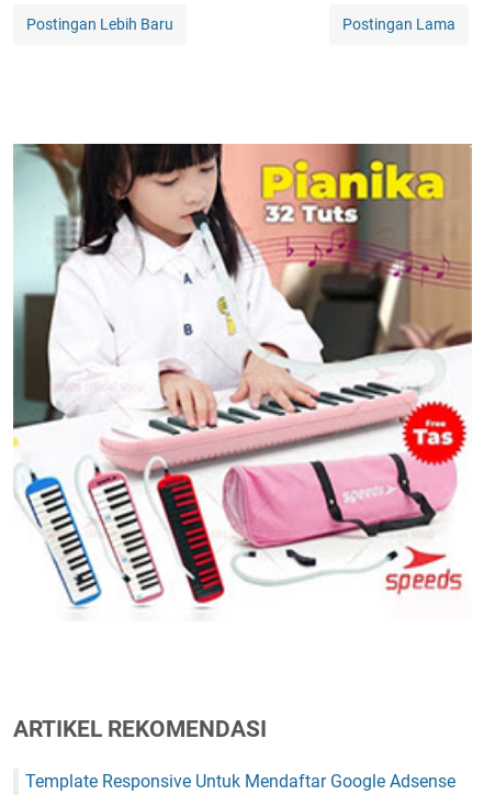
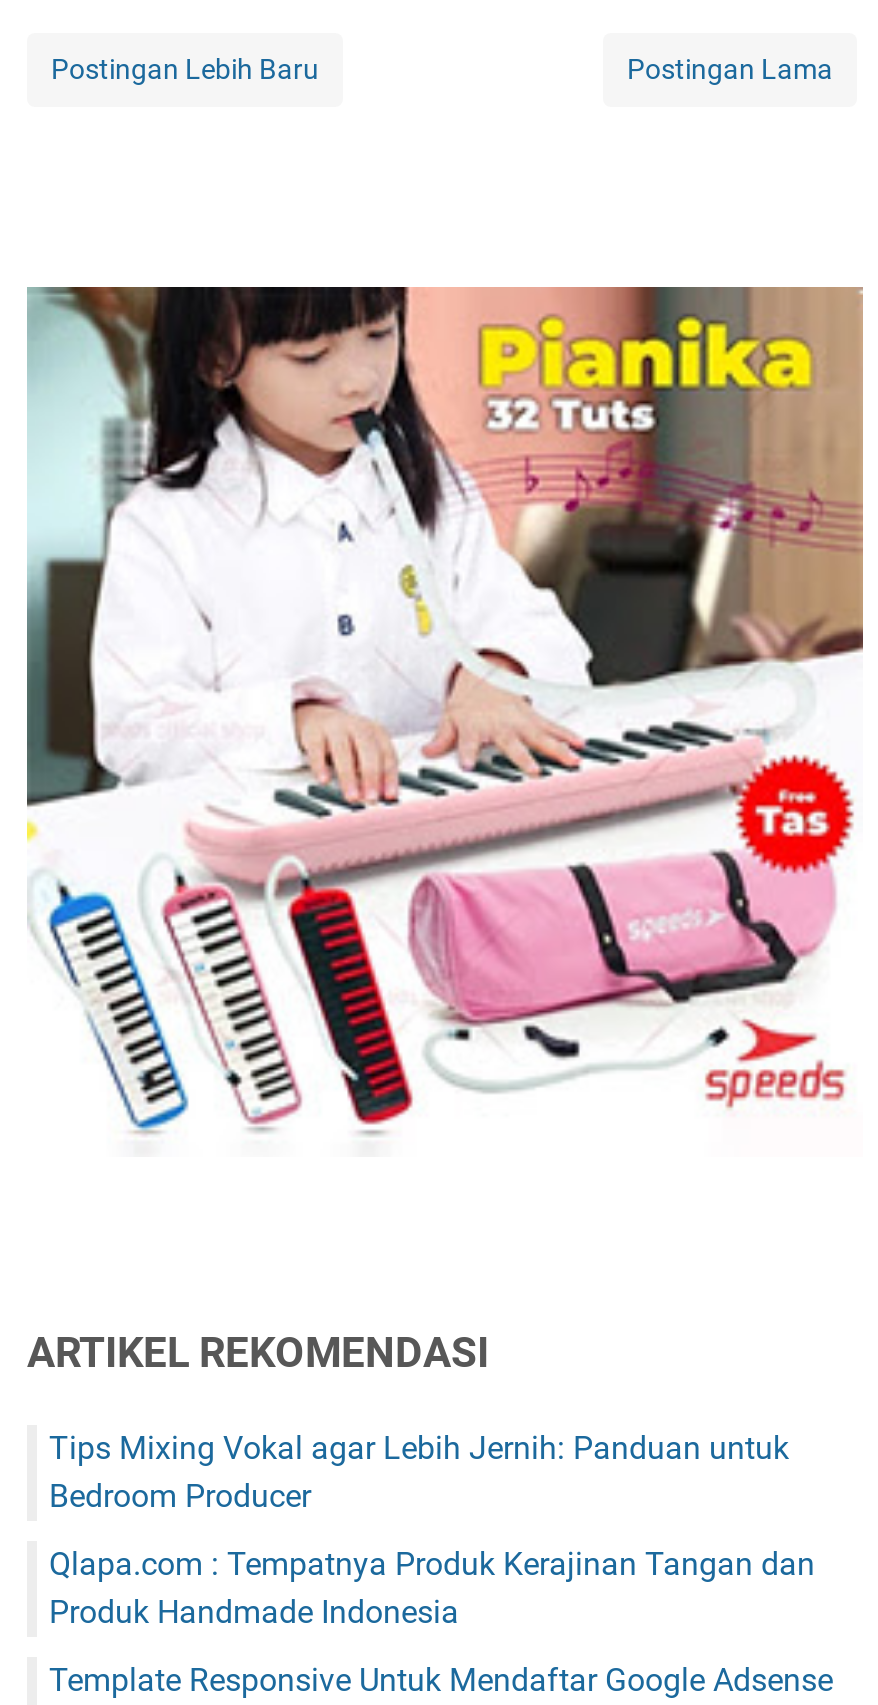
+ Tips Mixing Vokal agar Lebih Jernih: Panduan untuk
+ Bedroom Producer
+ Qlapa.com : Tempatnya Produk Kerajinan Tangan dan
+ Produk Handmade Indonesia
